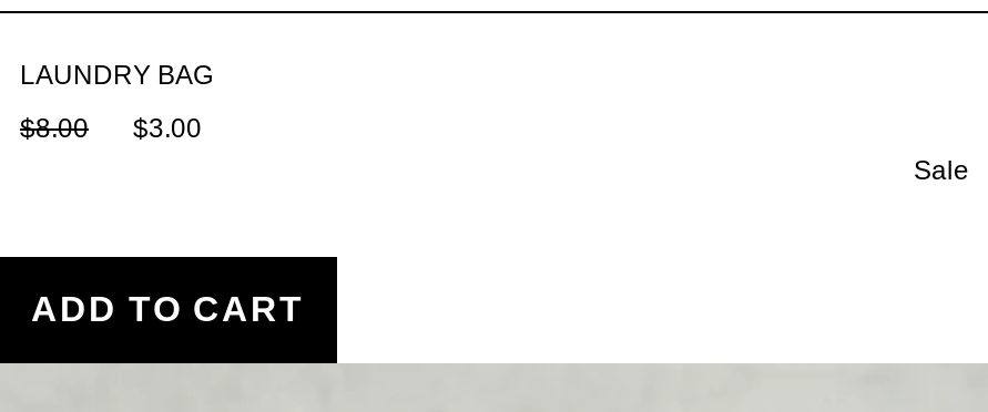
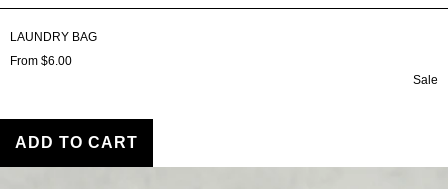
- $8.00
- $3.00
+ From $6.00
